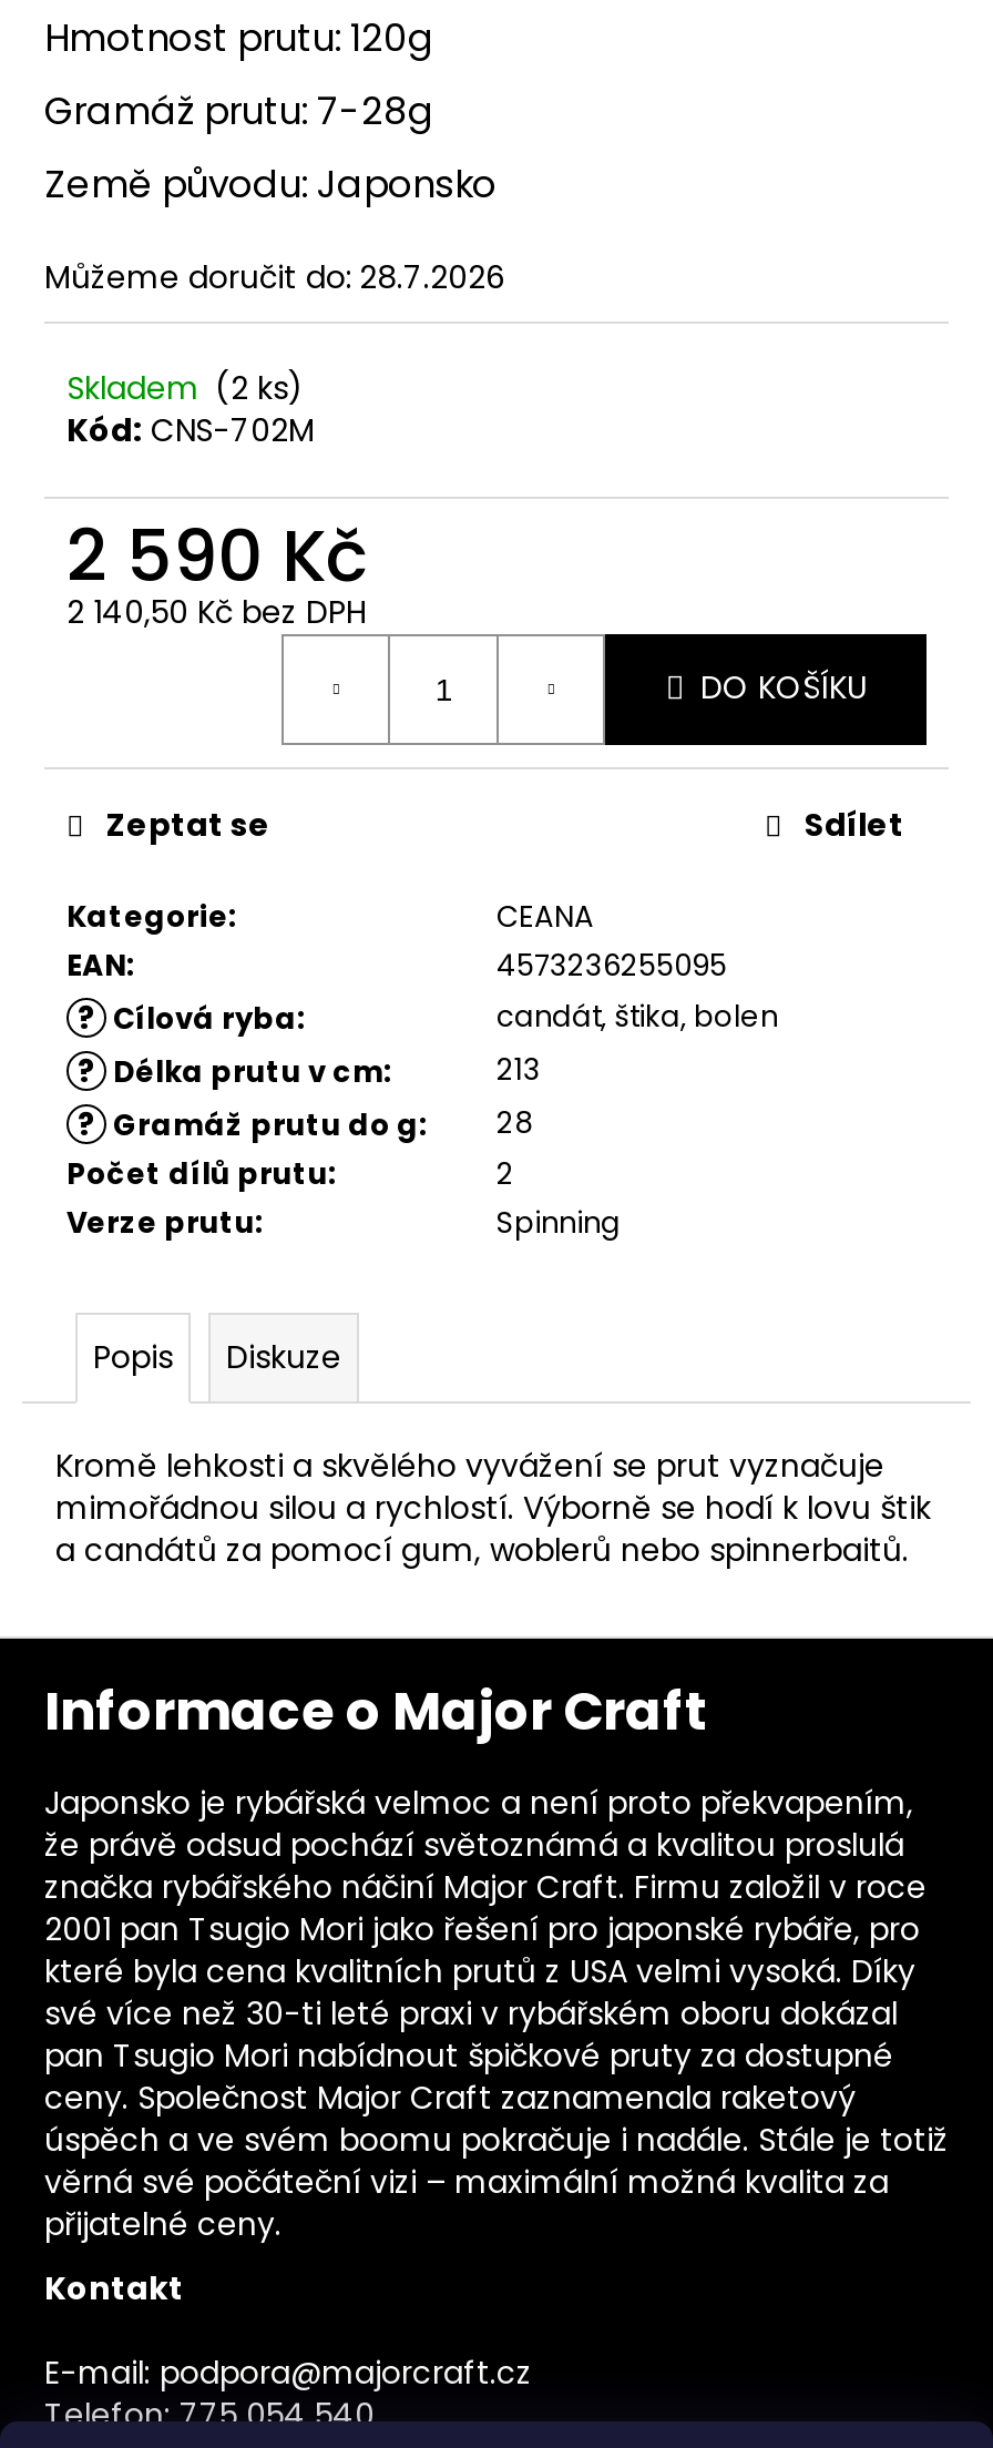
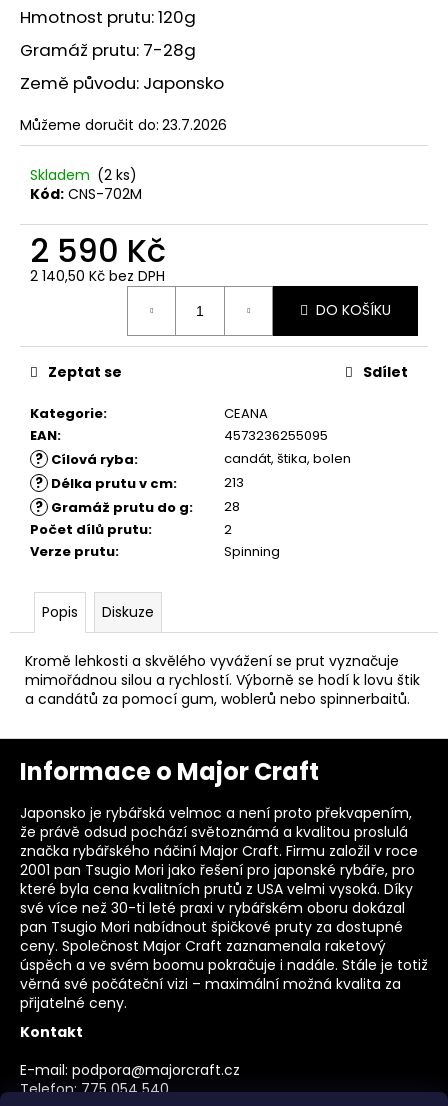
- Můžeme doručit do: 28.7.2026
+ Můžeme doručit do: 23.7.2026
